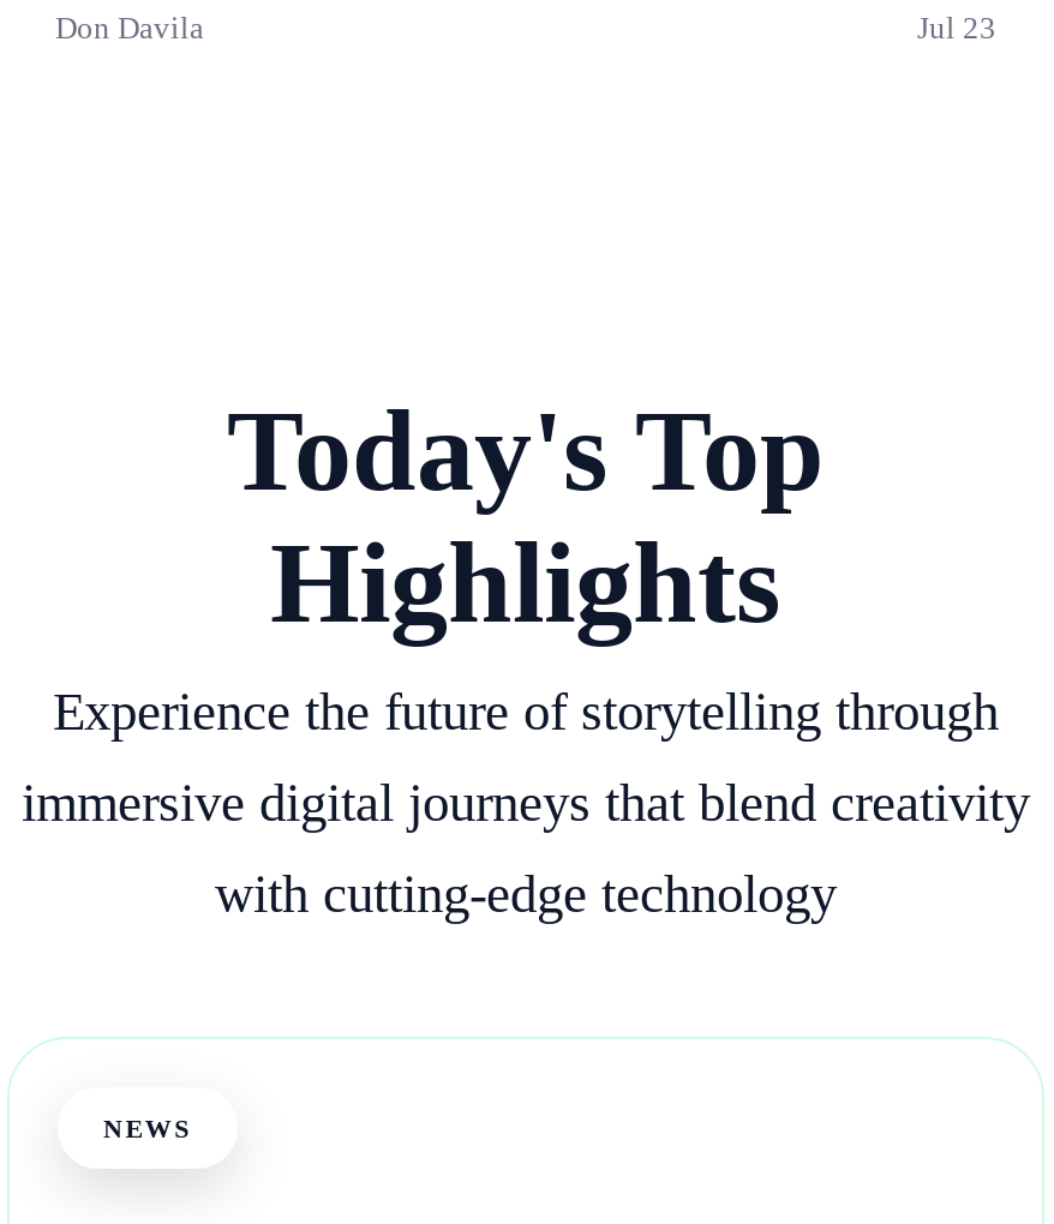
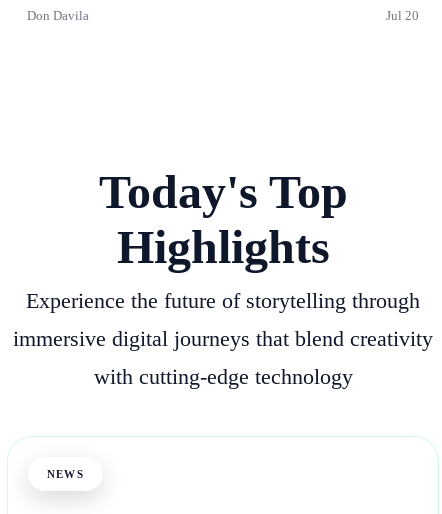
- Jul 23
+ Jul 20
